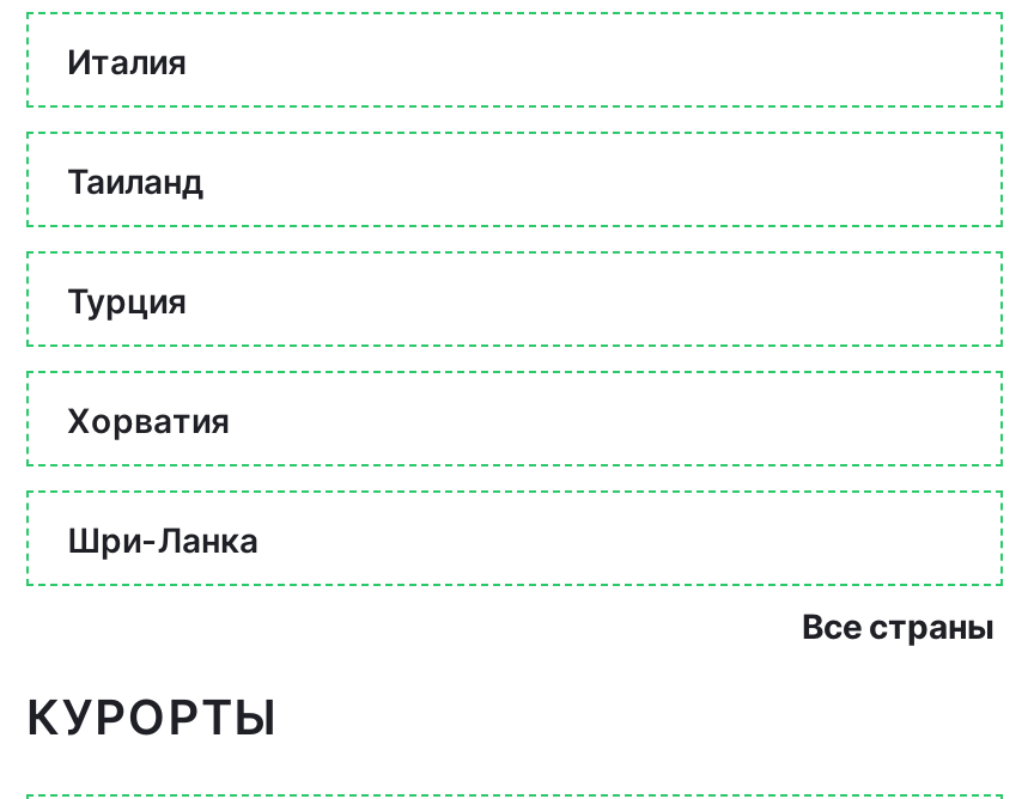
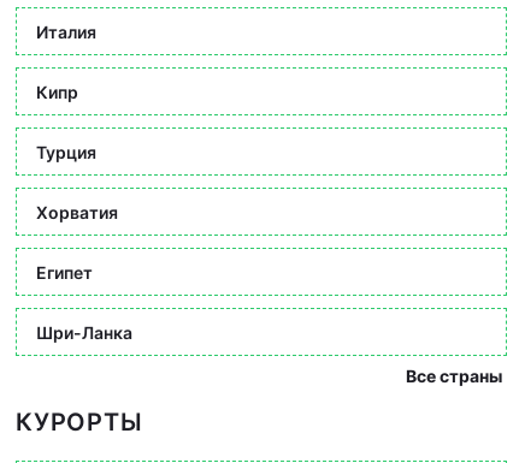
- Таиланд
+ Кипр

+ Египет
